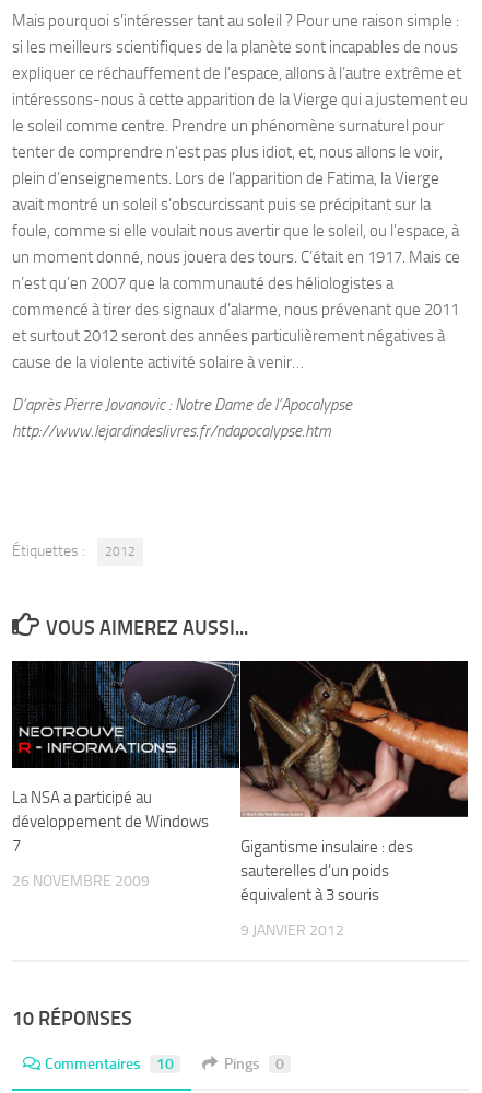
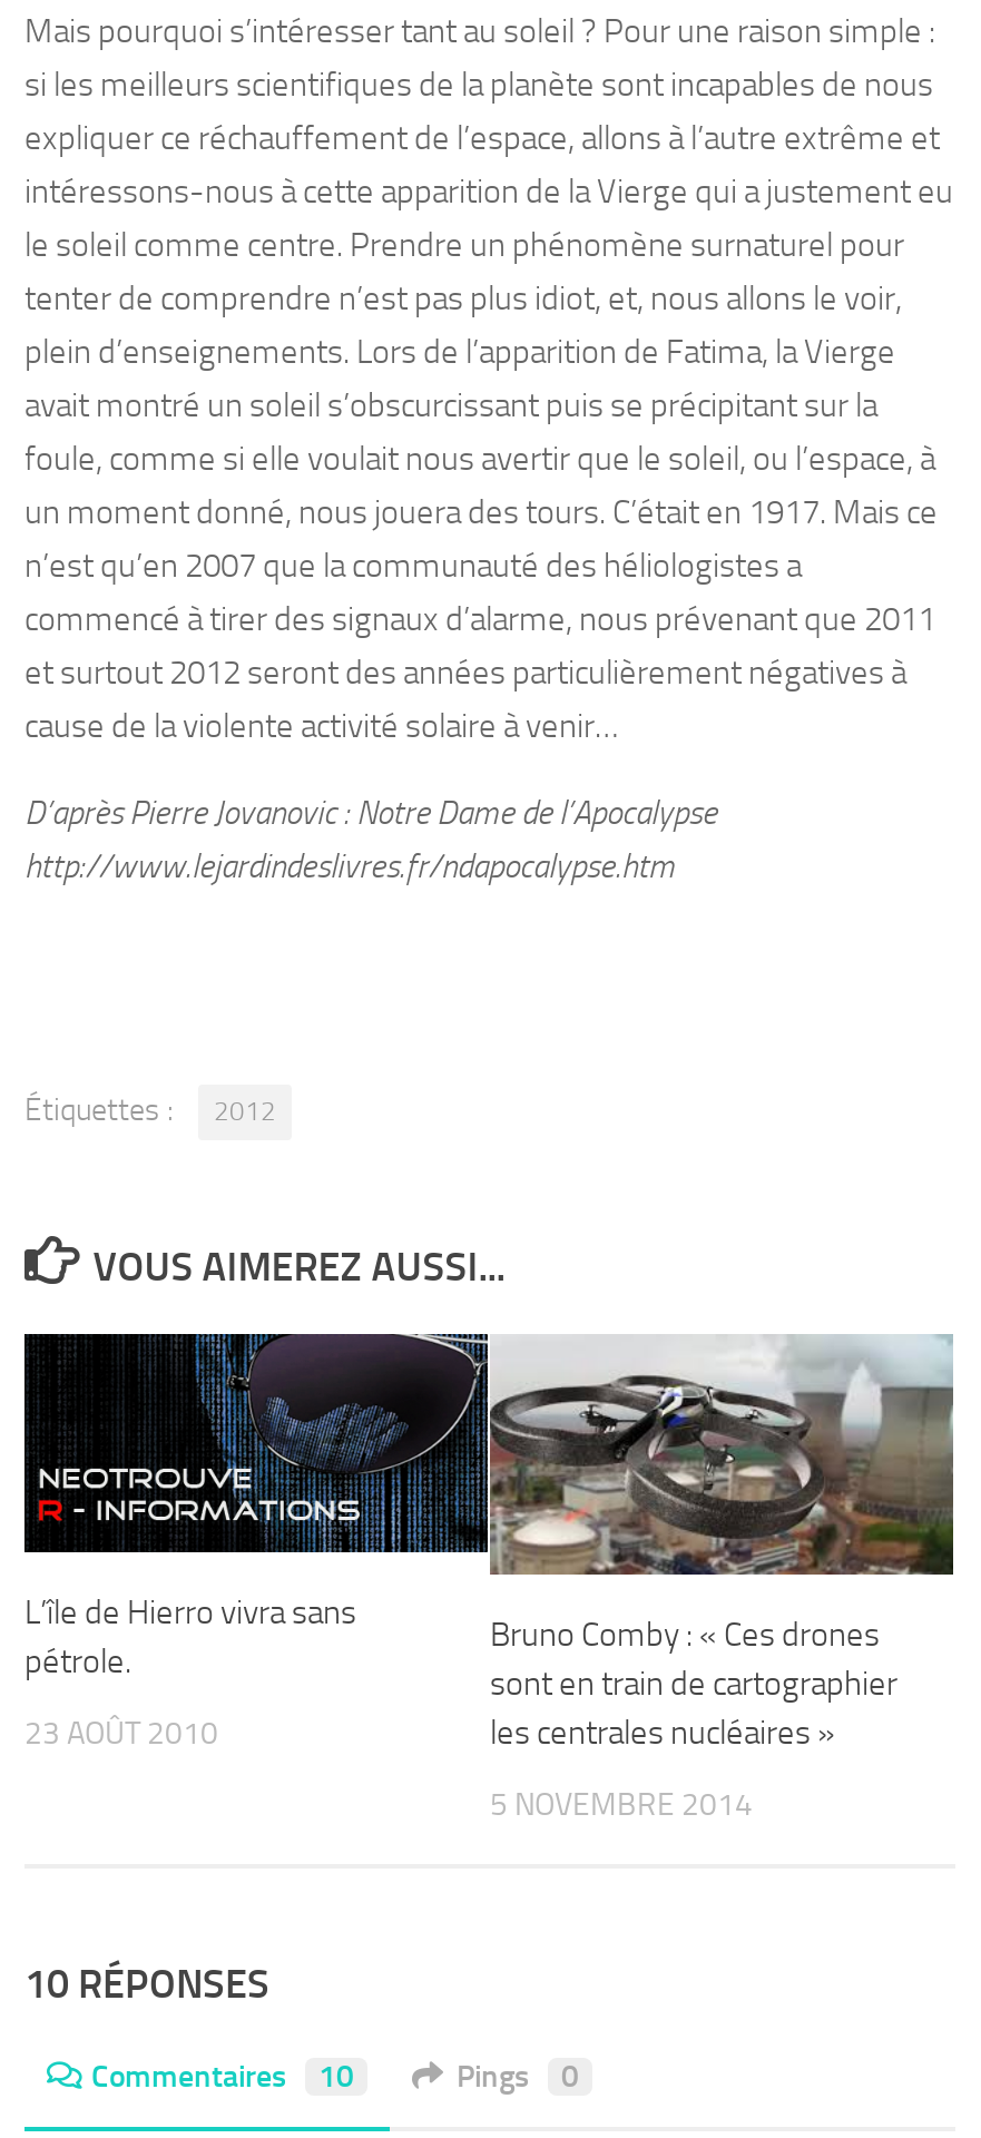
- [image]
- Gigantisme insulaire : des
- sauterelles d’un poids
- équivalent à 3 souris
+ [image]
+ Bruno Comby : « Ces drones
+ sont en train de cartographier
+ les centrales nucléaires »

- La NSA a participé au
- développement de Windows
- 7
+ L’île de Hierro vivra sans
+ pétrole.

- 26 NOVEMBRE 2009
+ 23 AOÛT 2010

- 9 JANVIER 2012
+ 5 NOVEMBRE 2014
